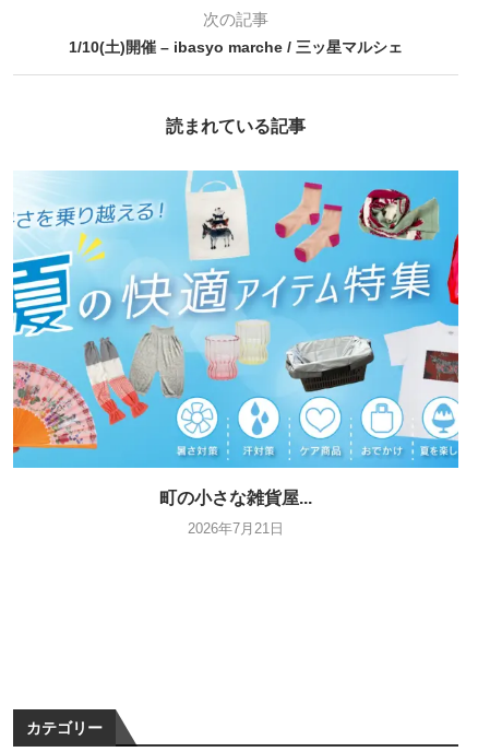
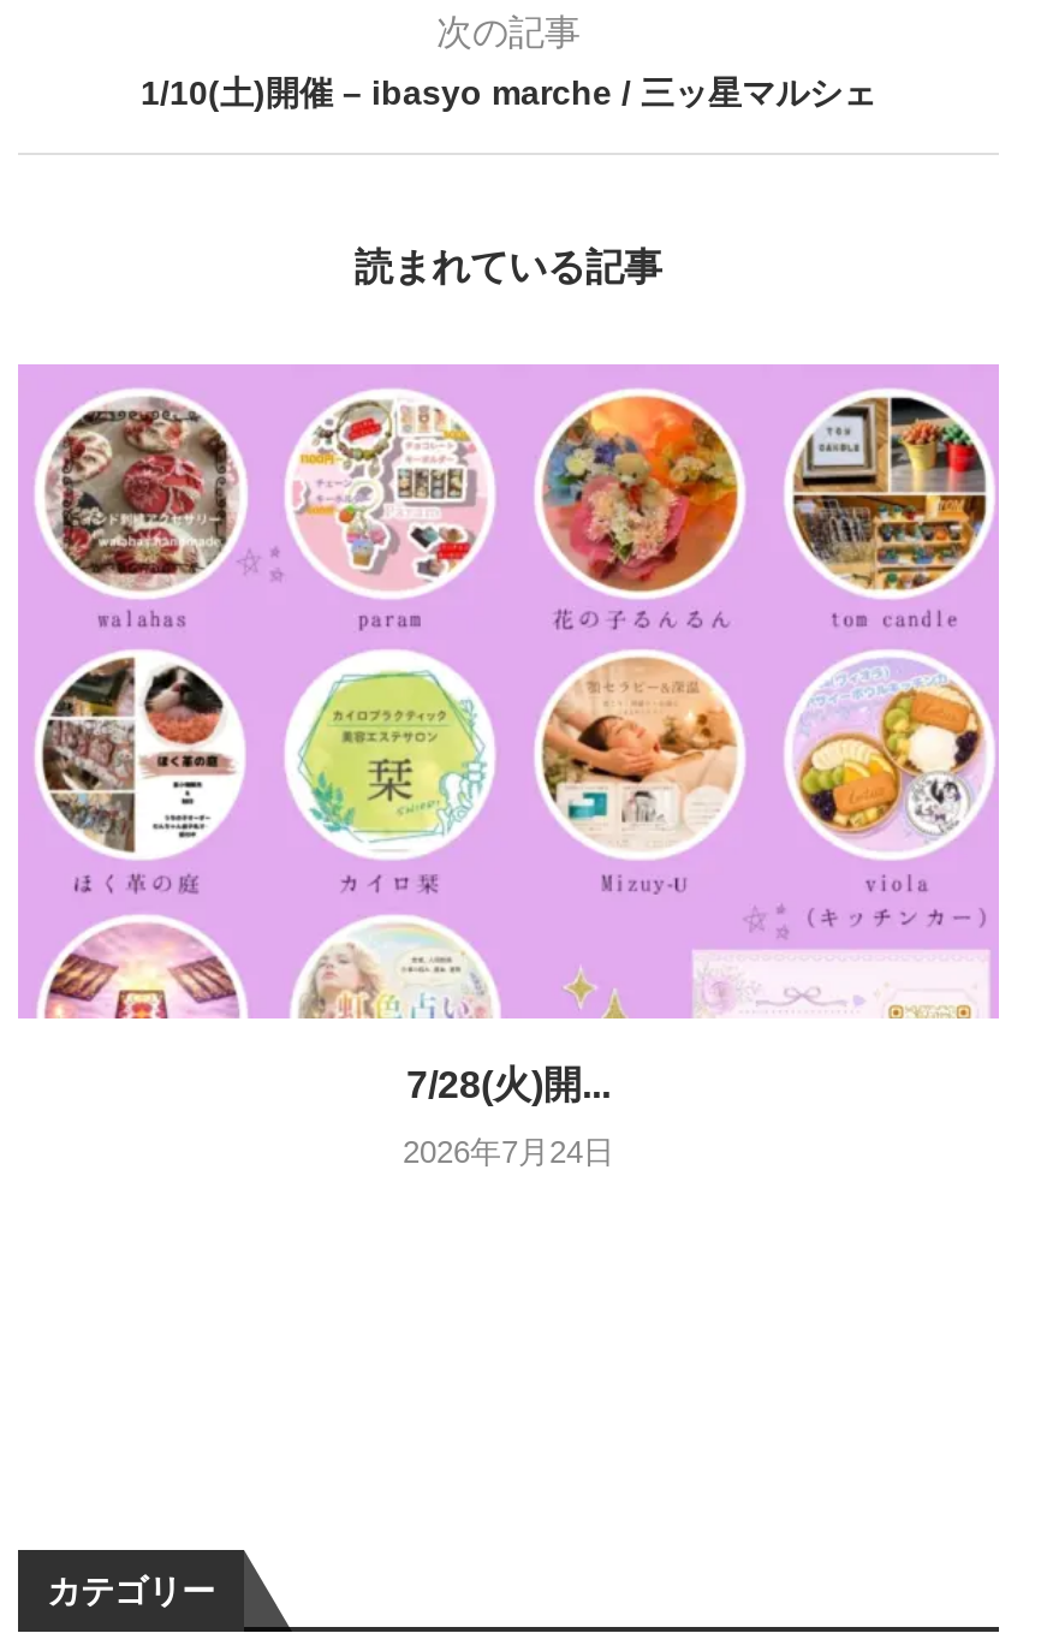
- [image]
- 町の小さな雑貨屋...
+ [image]
+ 7/28(火)開...

- 2026年7月21日
+ 2026年7月24日
